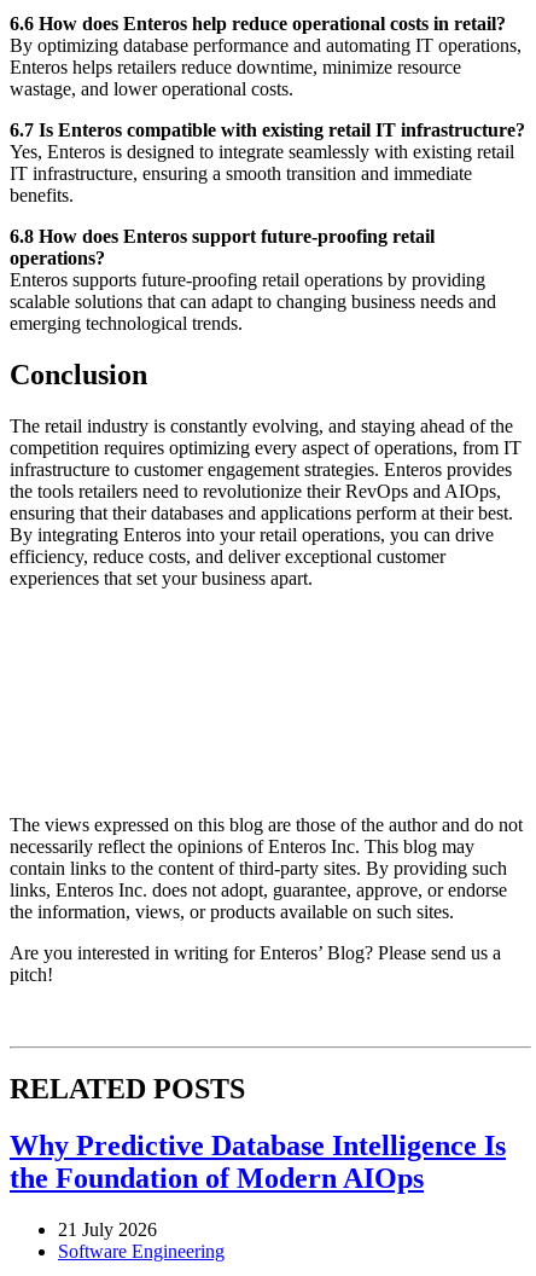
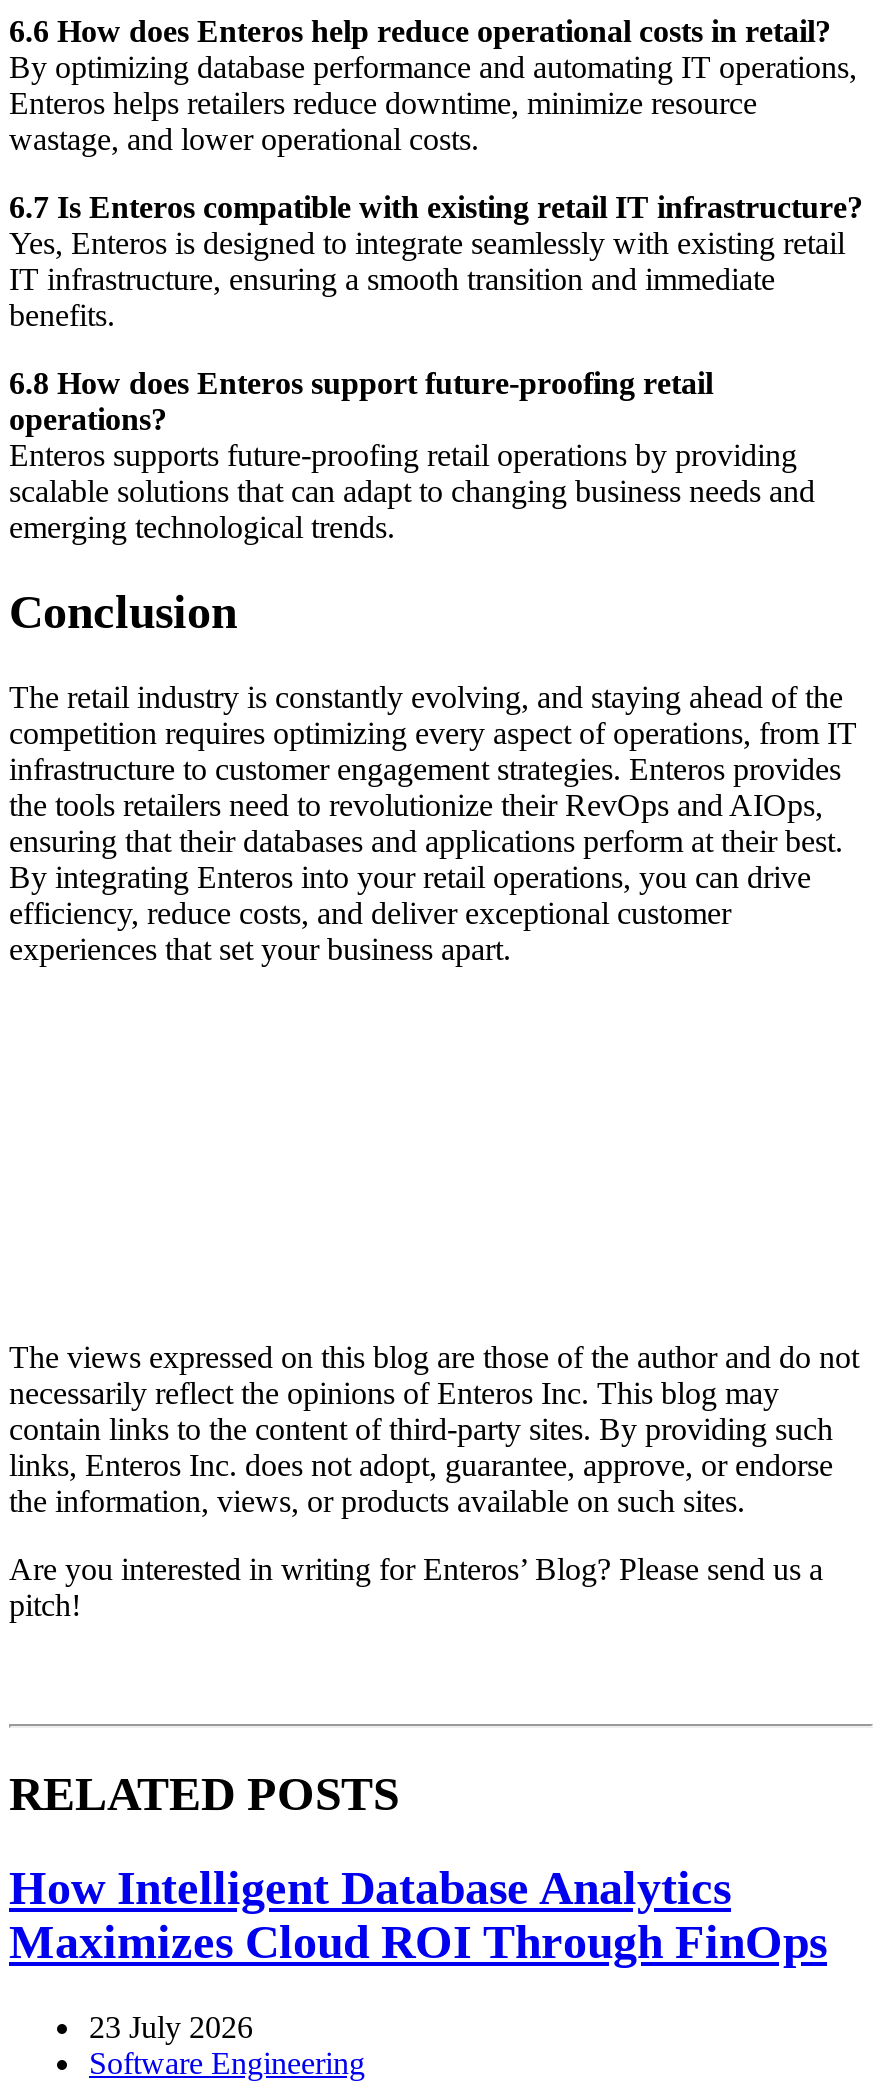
- Why Predictive Database Intelligence Is
- the Foundation of Modern AIOps
+ How Intelligent Database Analytics
+ Maximizes Cloud ROI Through FinOps

- 21 July 2026
+ 23 July 2026
